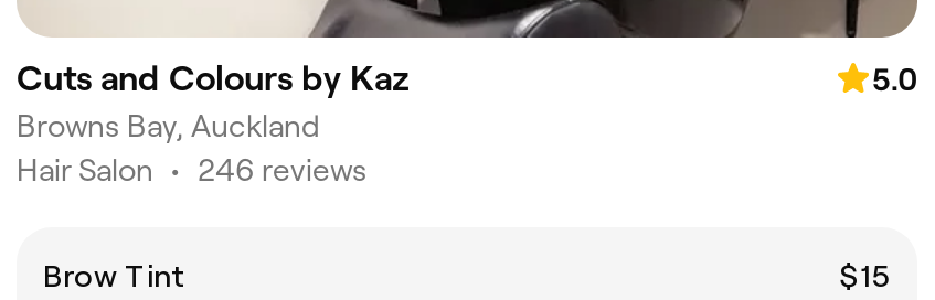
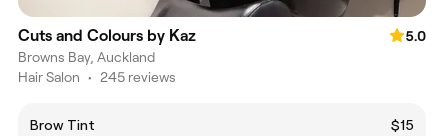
- Hair Salon • 246 reviews
+ Hair Salon • 245 reviews
